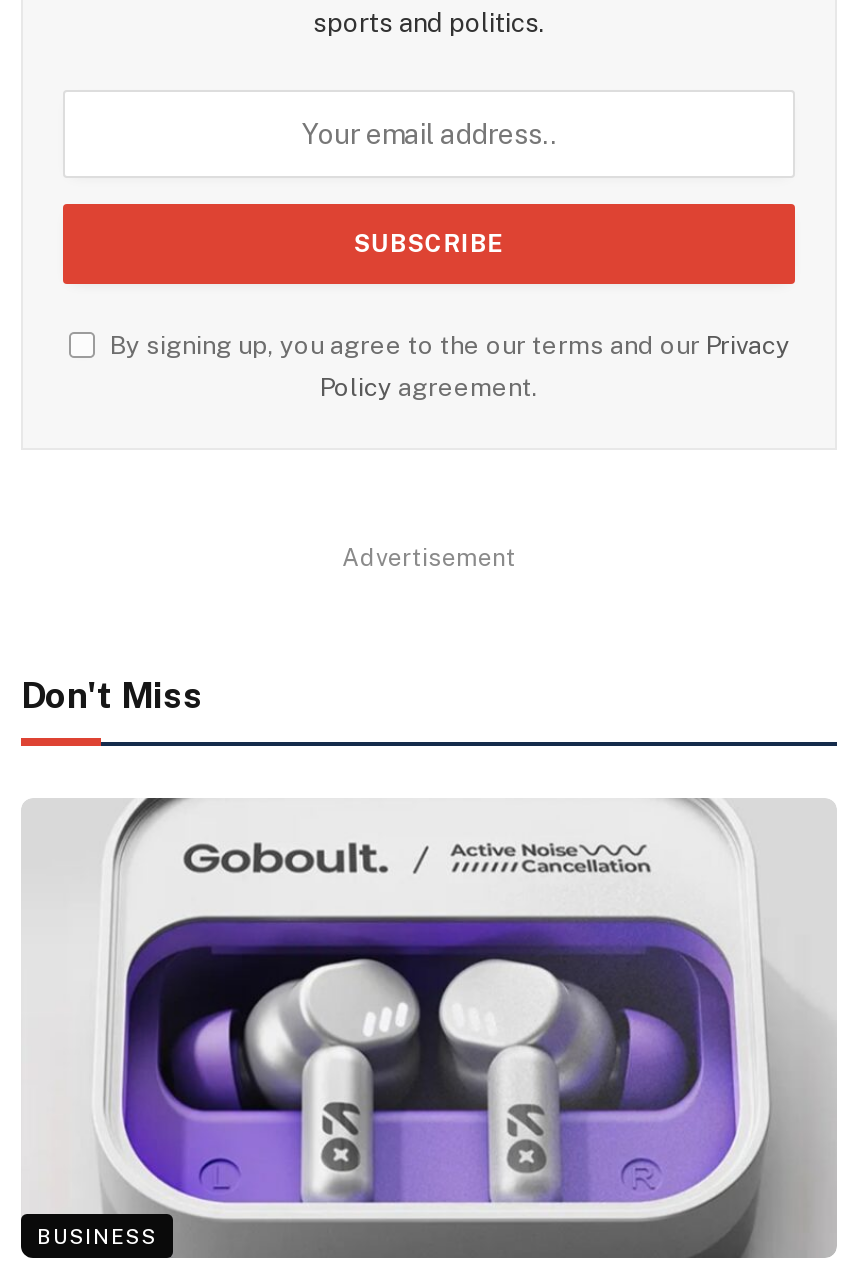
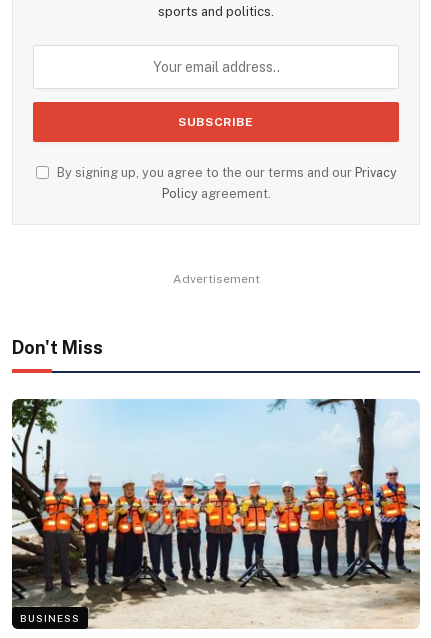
- [image]
+ [image]
